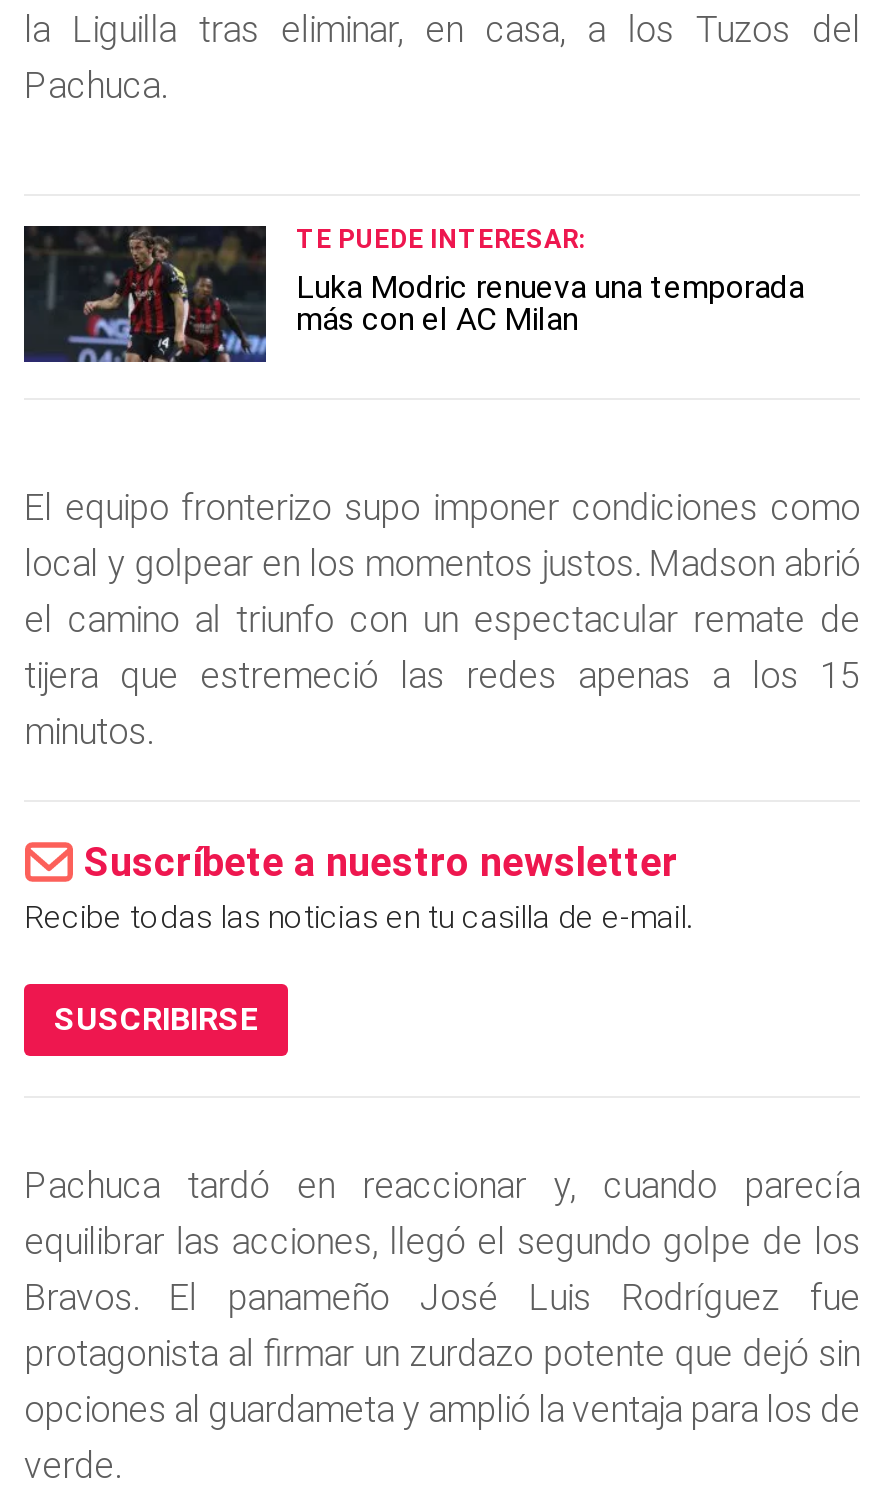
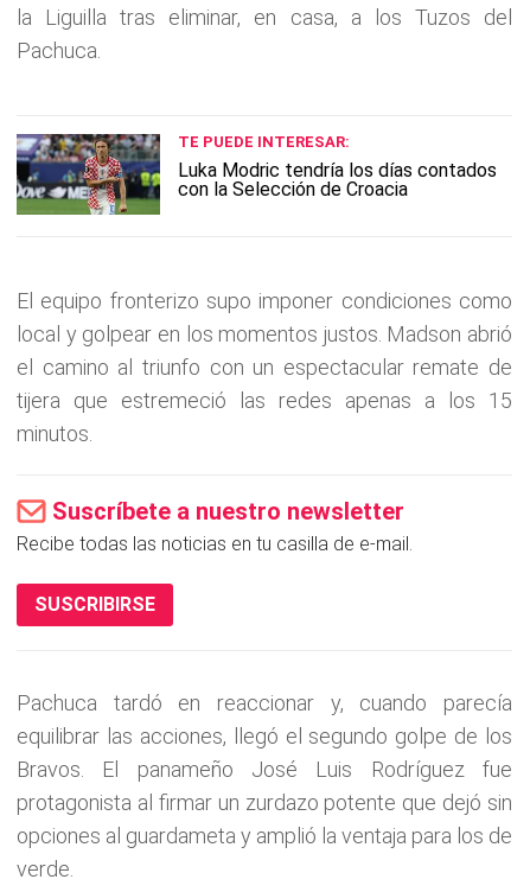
- [image]
- Luka Modric renueva una temporada
- más con el AC Milan
+ [image]
+ Luka Modric tendría los días contados
+ con la Selección de Croacia
